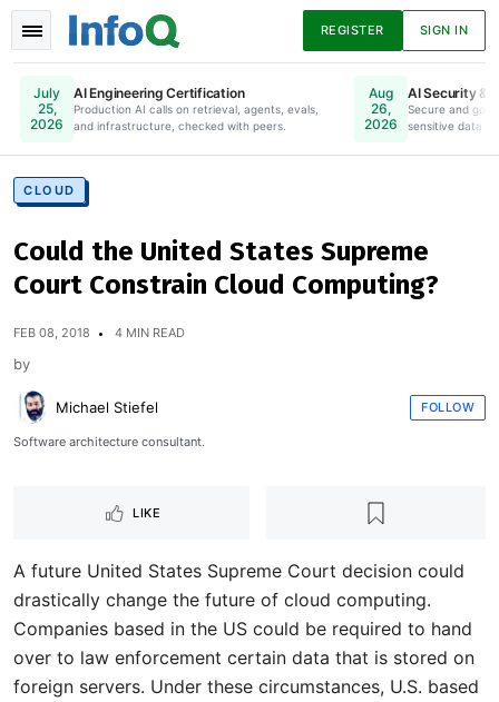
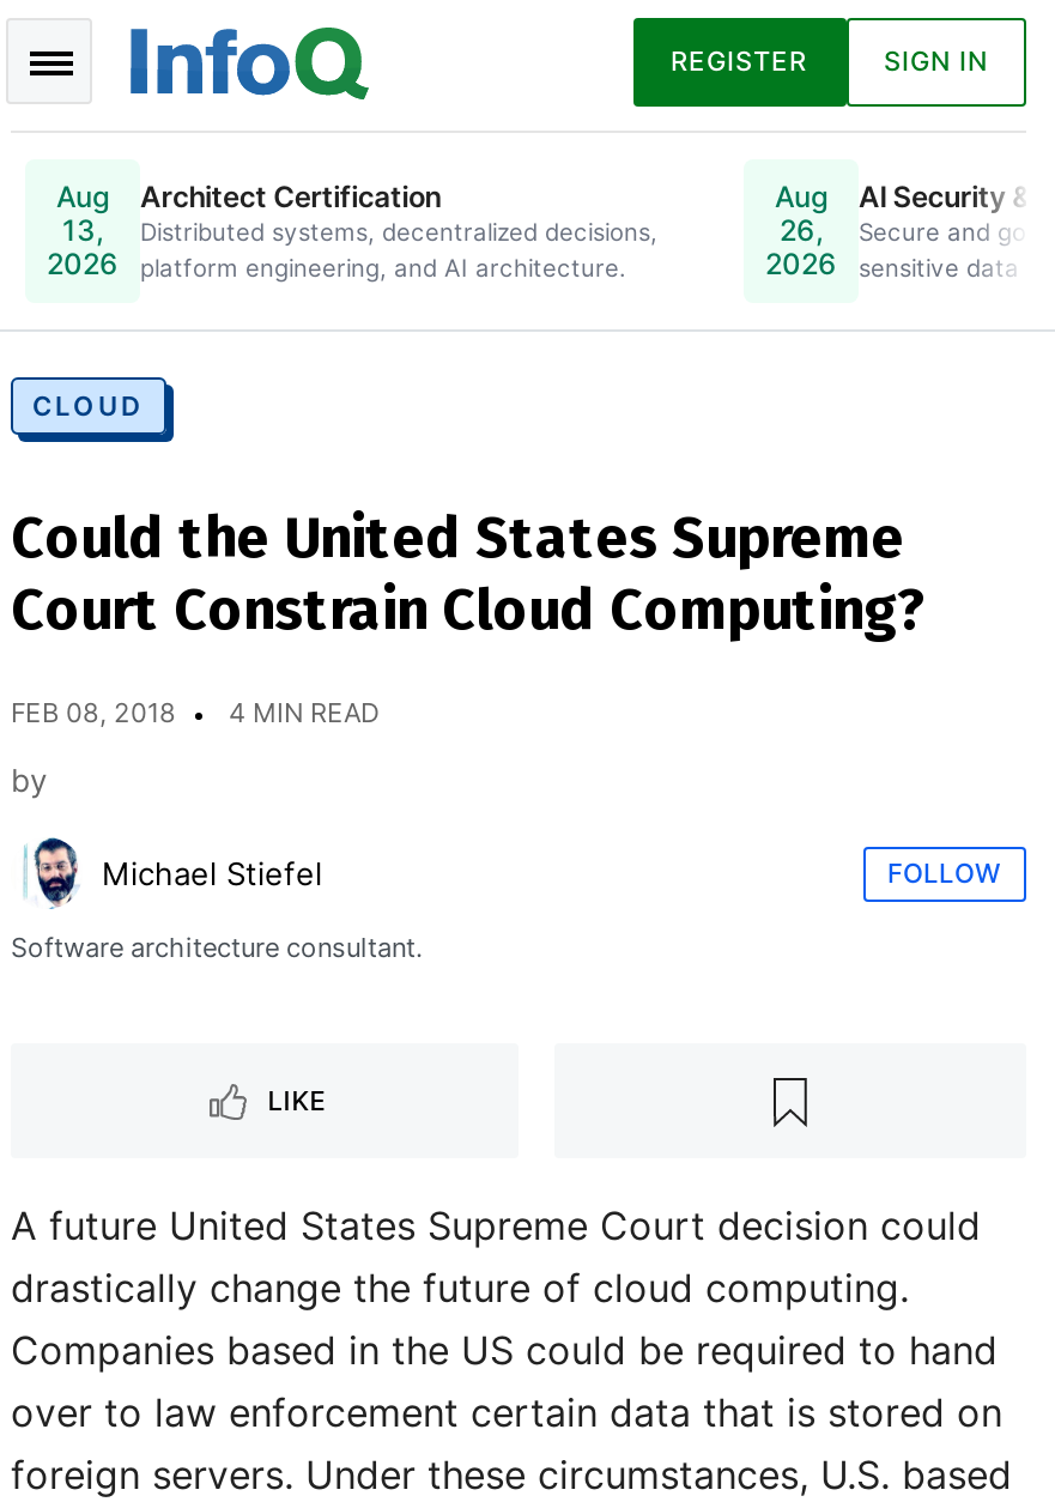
- July
- 25,
+ Aug
+ 13,

- AI Engineering Certification
- Production AI calls on retrieval, agents, evals,
- and infrastructure, checked with peers.
+ Architect Certification
+ Distributed systems, decentralized decisions,
+ platform engineering, and AI architecture.
